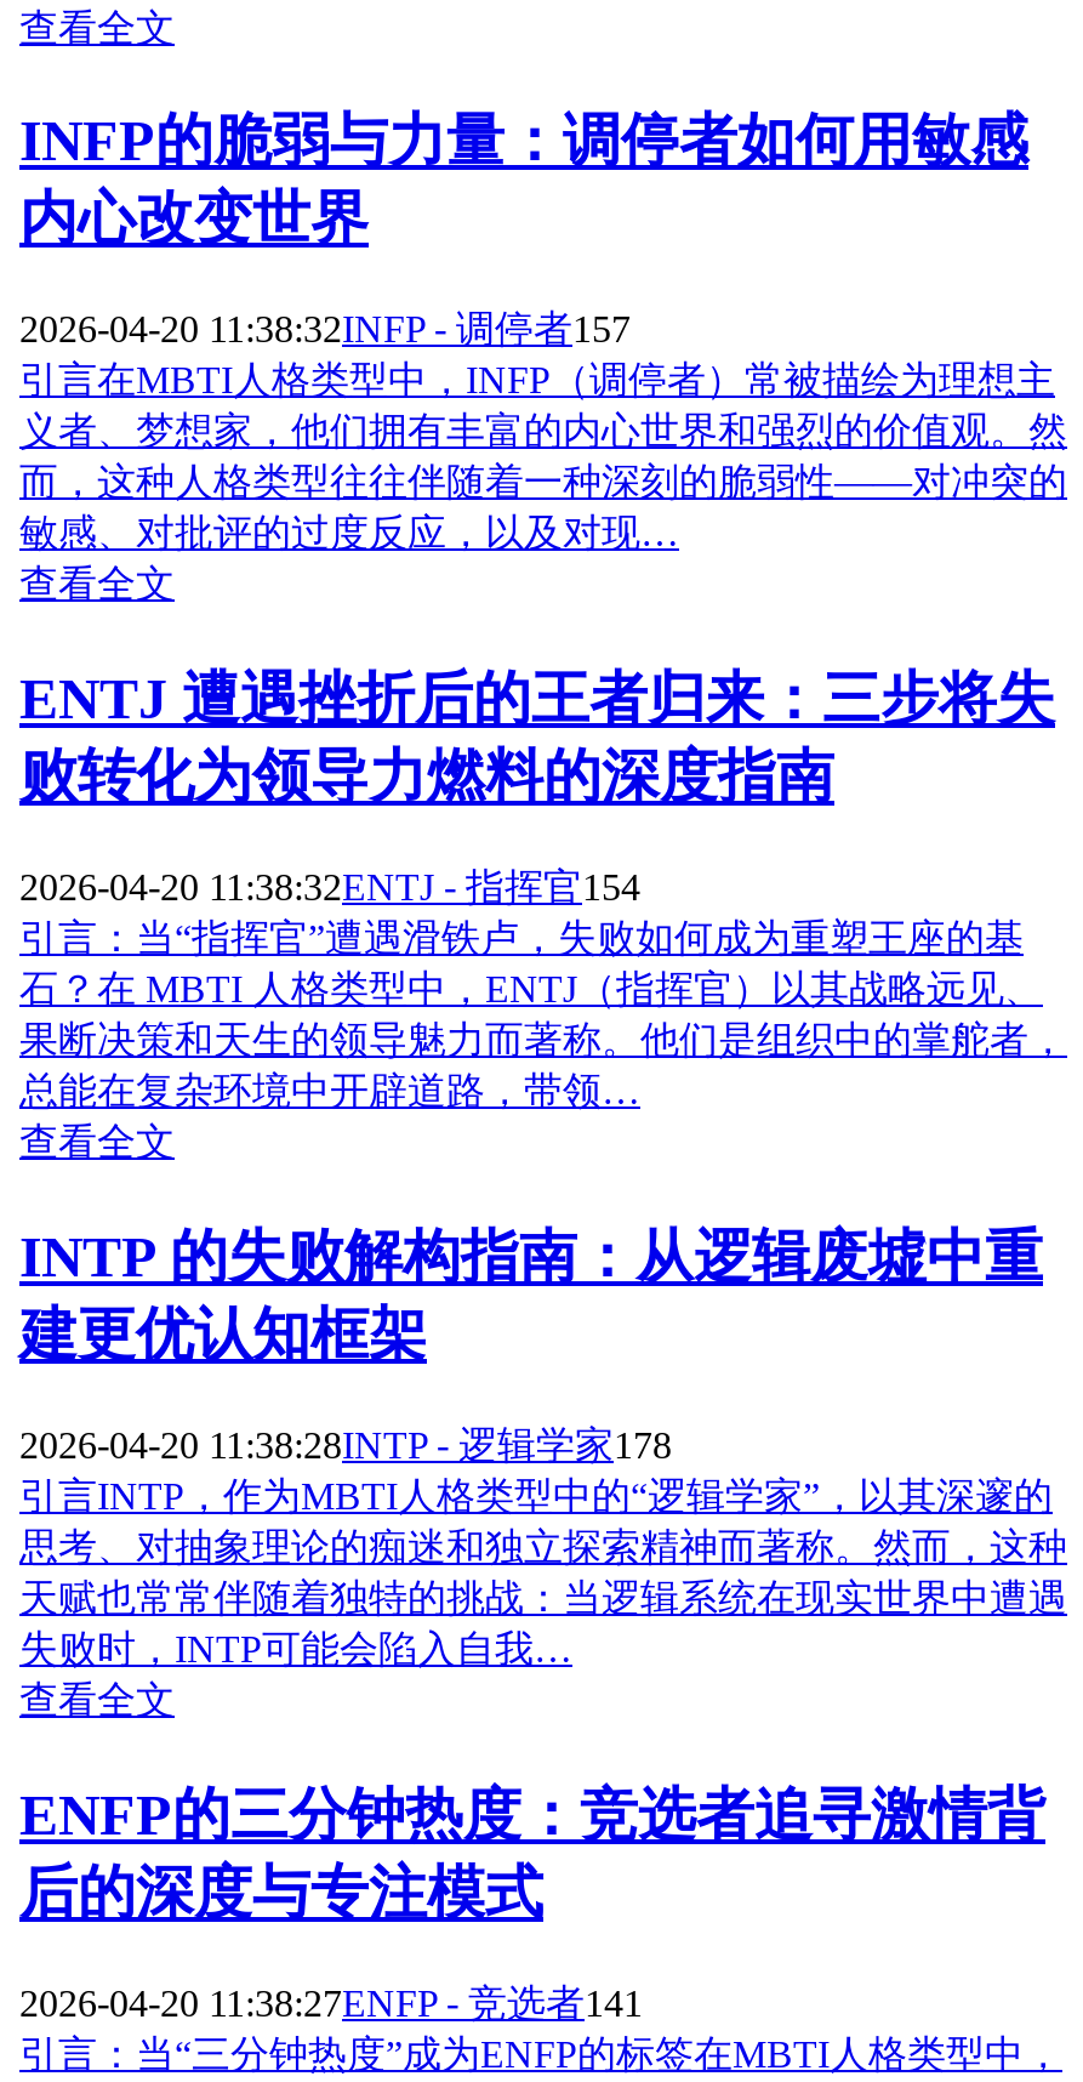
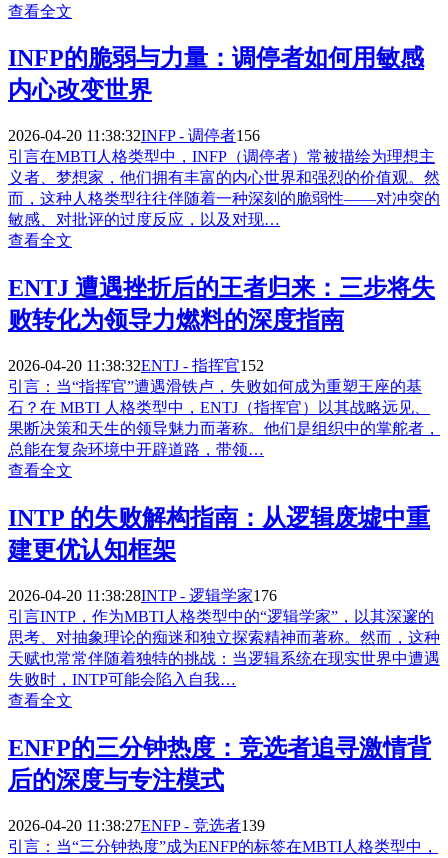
- 2026-04-20 11:38:32INFP - 调停者157
+ 2026-04-20 11:38:32INFP - 调停者156

- 2026-04-20 11:38:32ENTJ - 指挥官154
+ 2026-04-20 11:38:32ENTJ - 指挥官152

- 2026-04-20 11:38:28INTP - 逻辑学家178
+ 2026-04-20 11:38:28INTP - 逻辑学家176

- 2026-04-20 11:38:27ENFP - 竞选者141
+ 2026-04-20 11:38:27ENFP - 竞选者139
